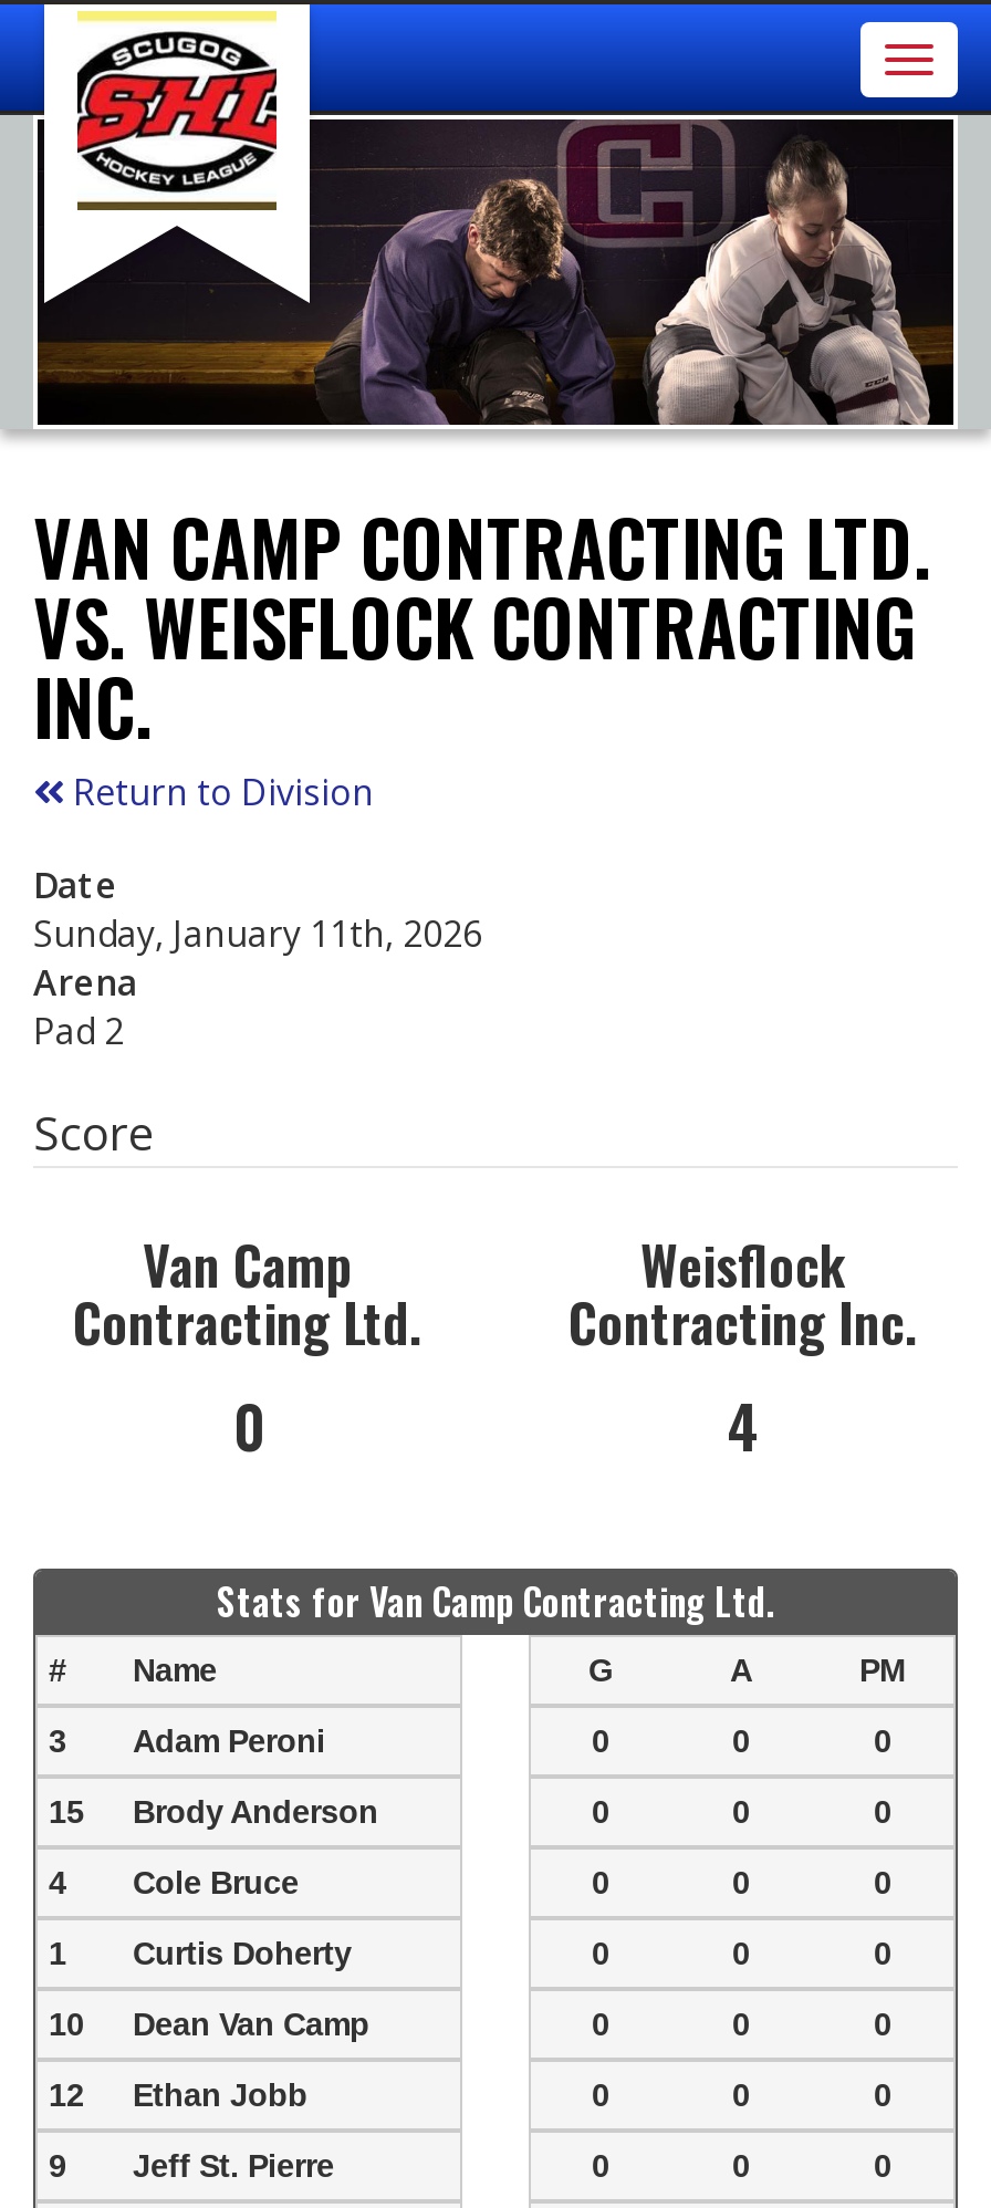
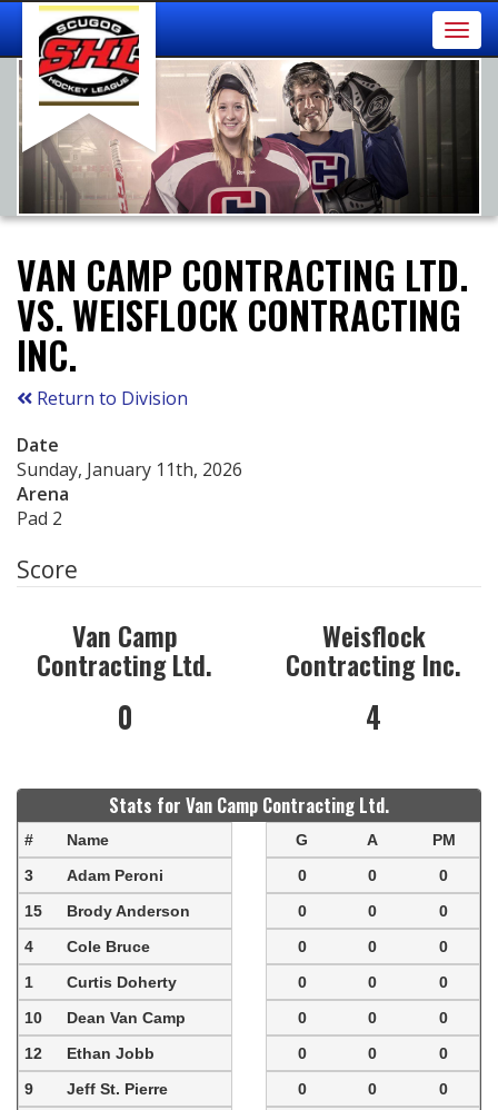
- [image]
+ [image]
